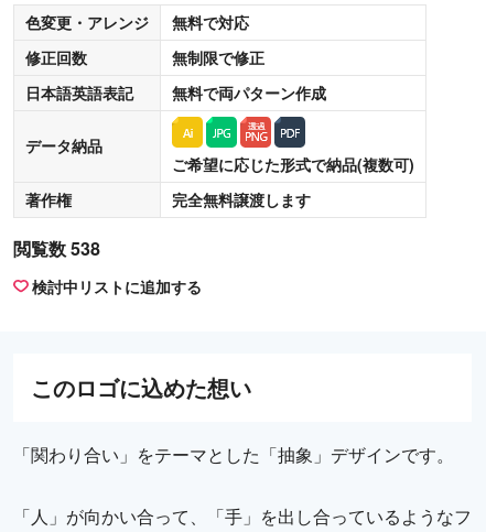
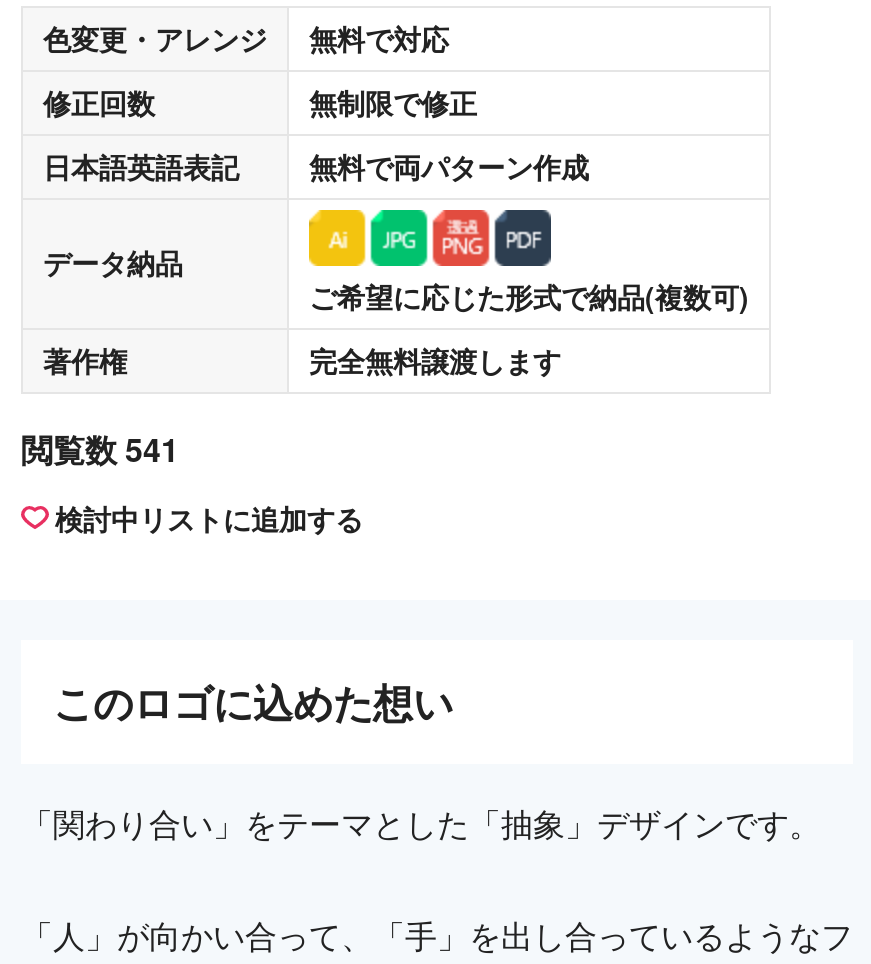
- 閲覧数 538
+ 閲覧数 541
